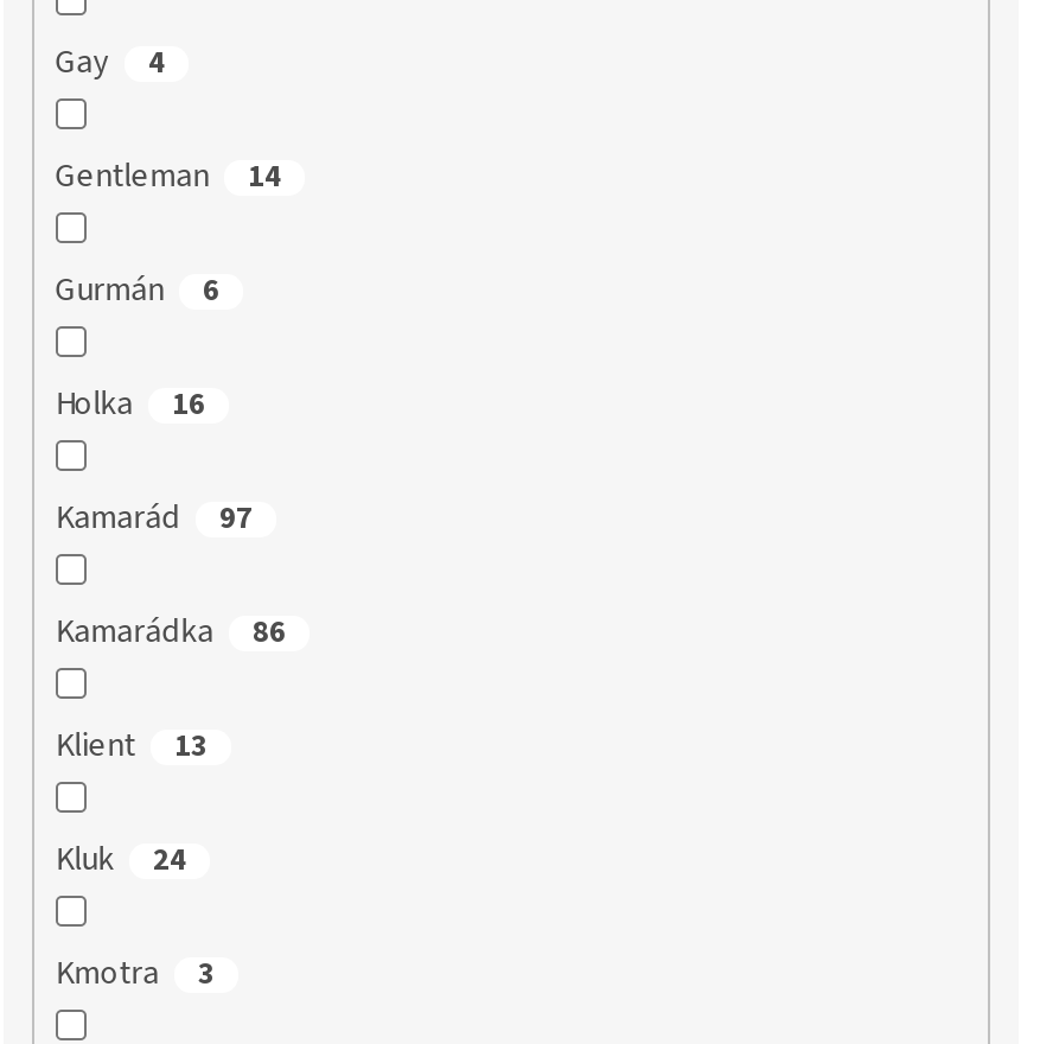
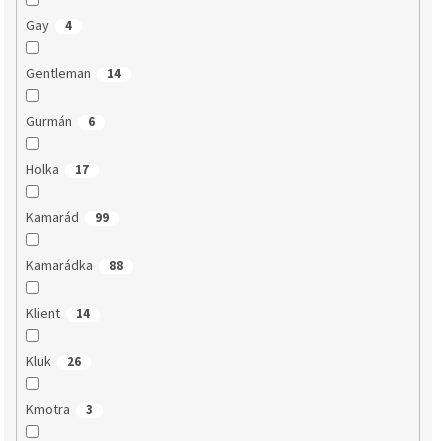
- Holka 16
+ Holka 17

- Kamarád 97
+ Kamarád 99

- Kamarádka 86
+ Kamarádka 88

- Klient 13
+ Klient 14

- Kluk 24
+ Kluk 26
